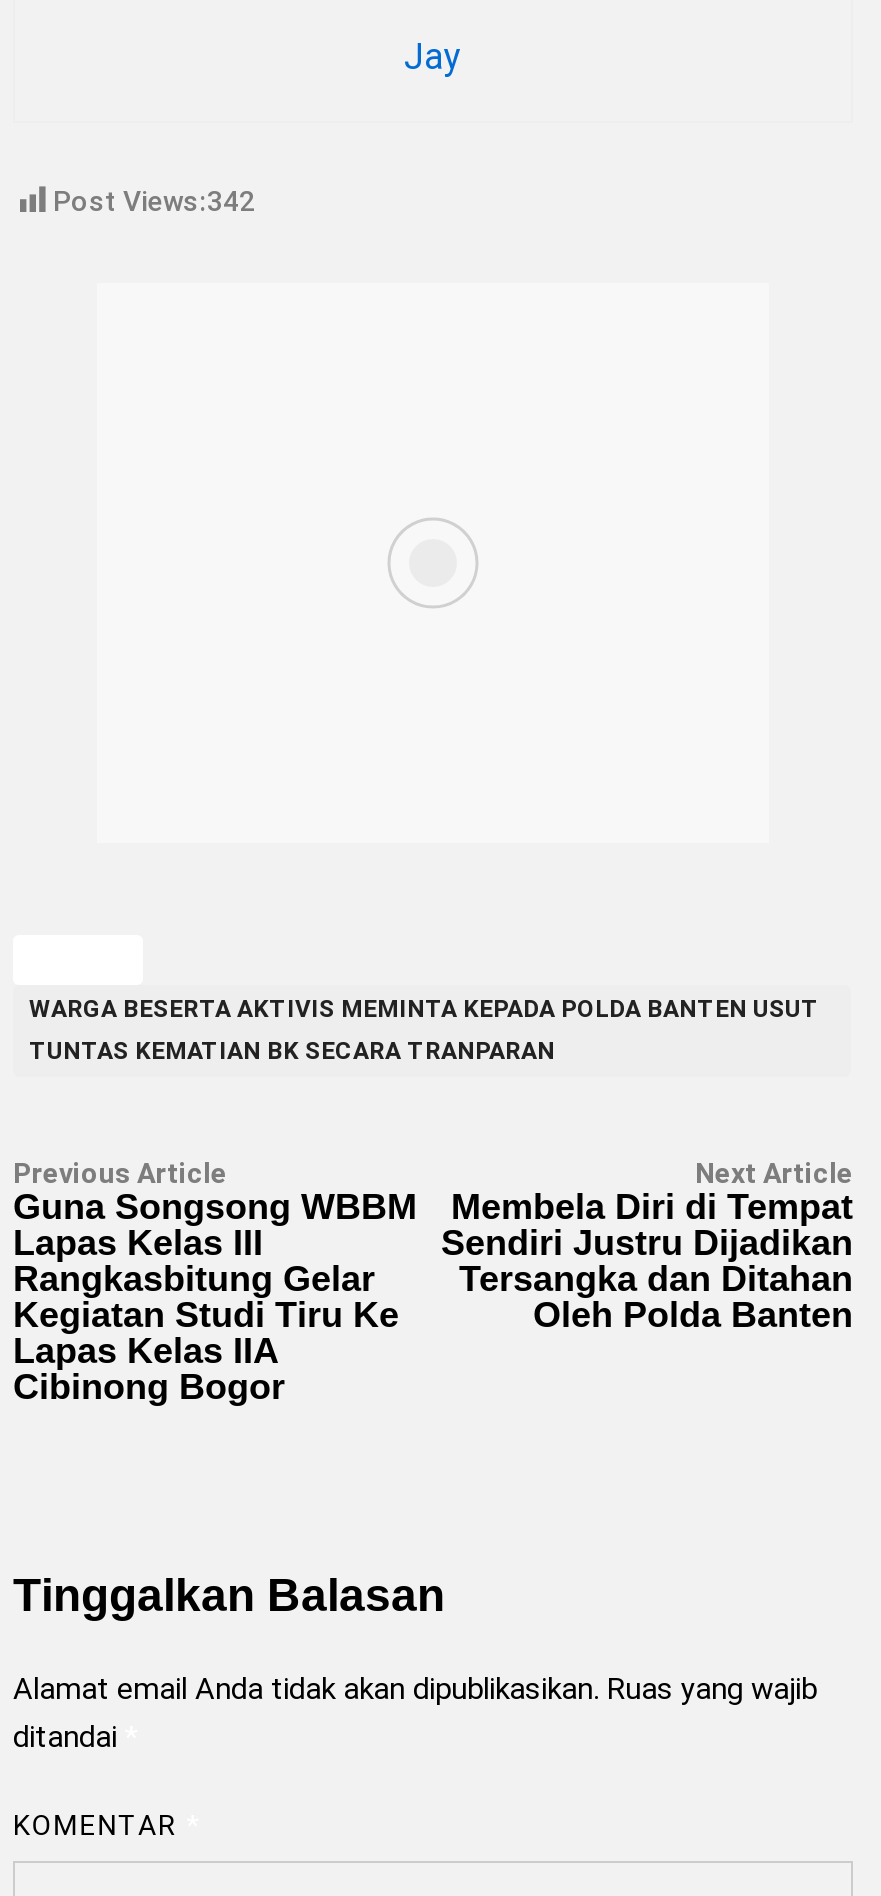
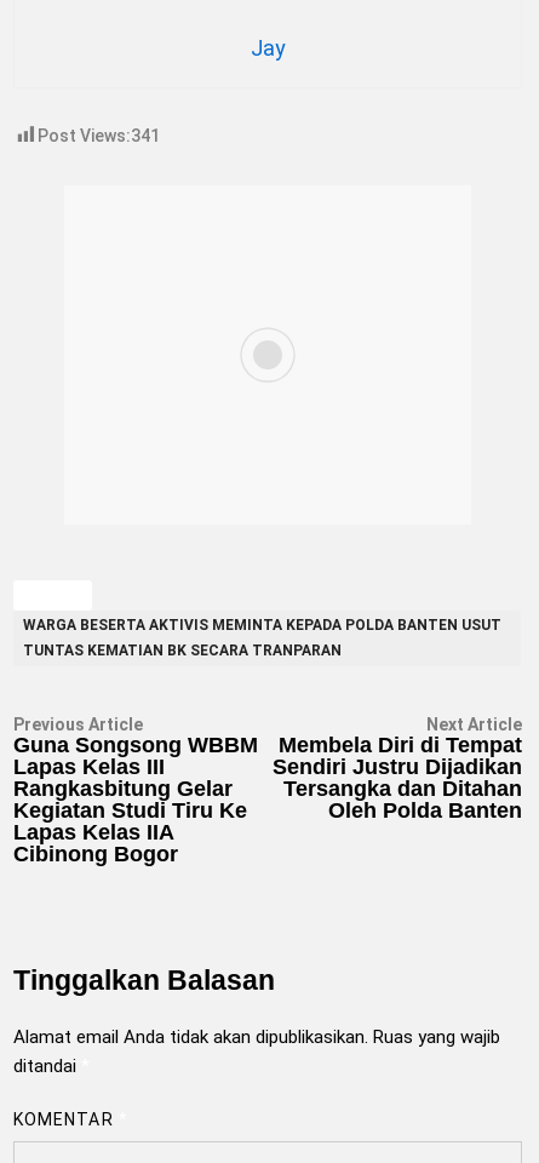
- Post Views:342
+ Post Views:341
